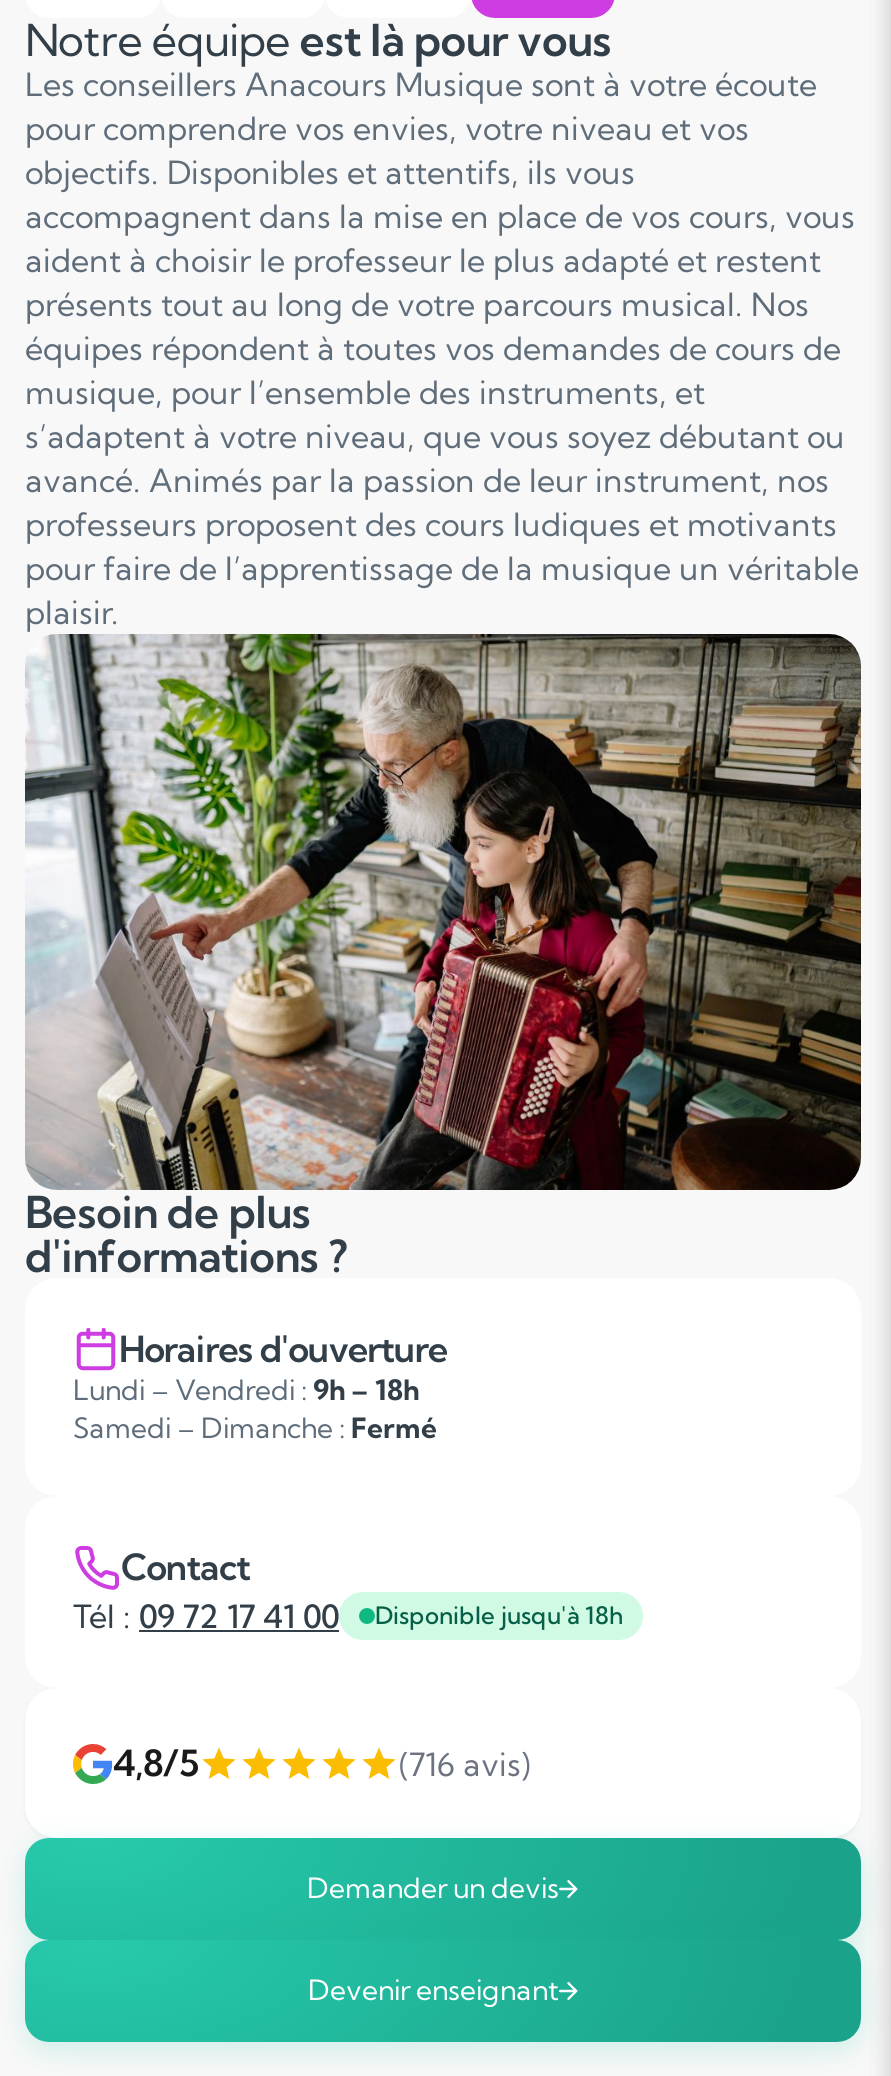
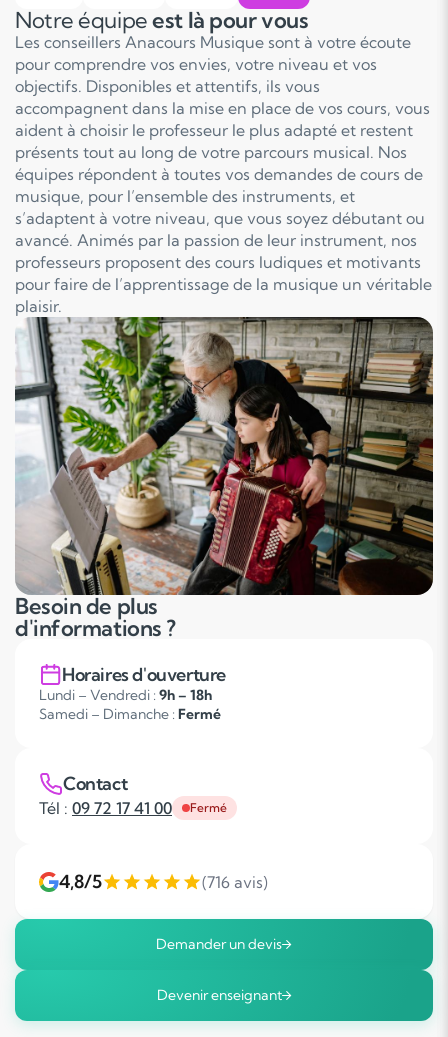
- Disponible jusqu'à 18h
+ Fermé
